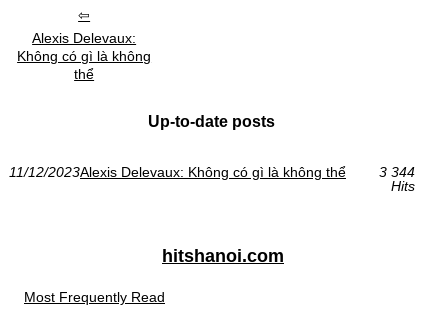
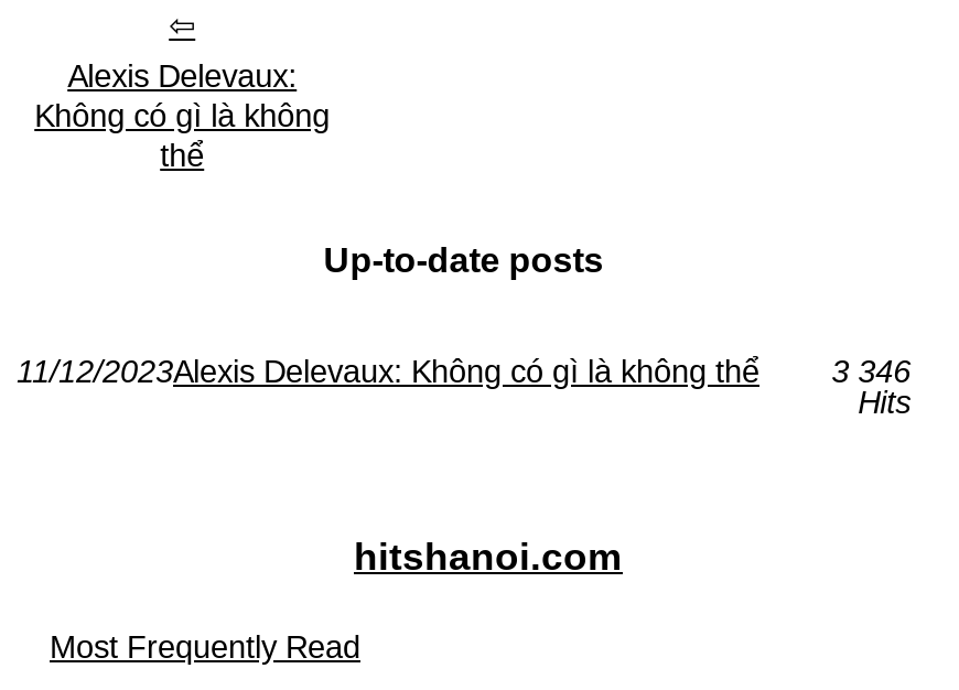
- 3 344
+ 3 346
